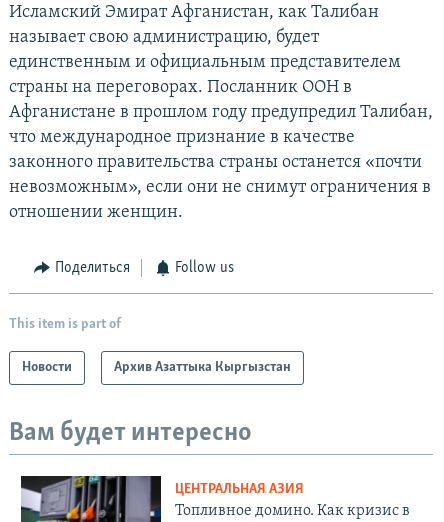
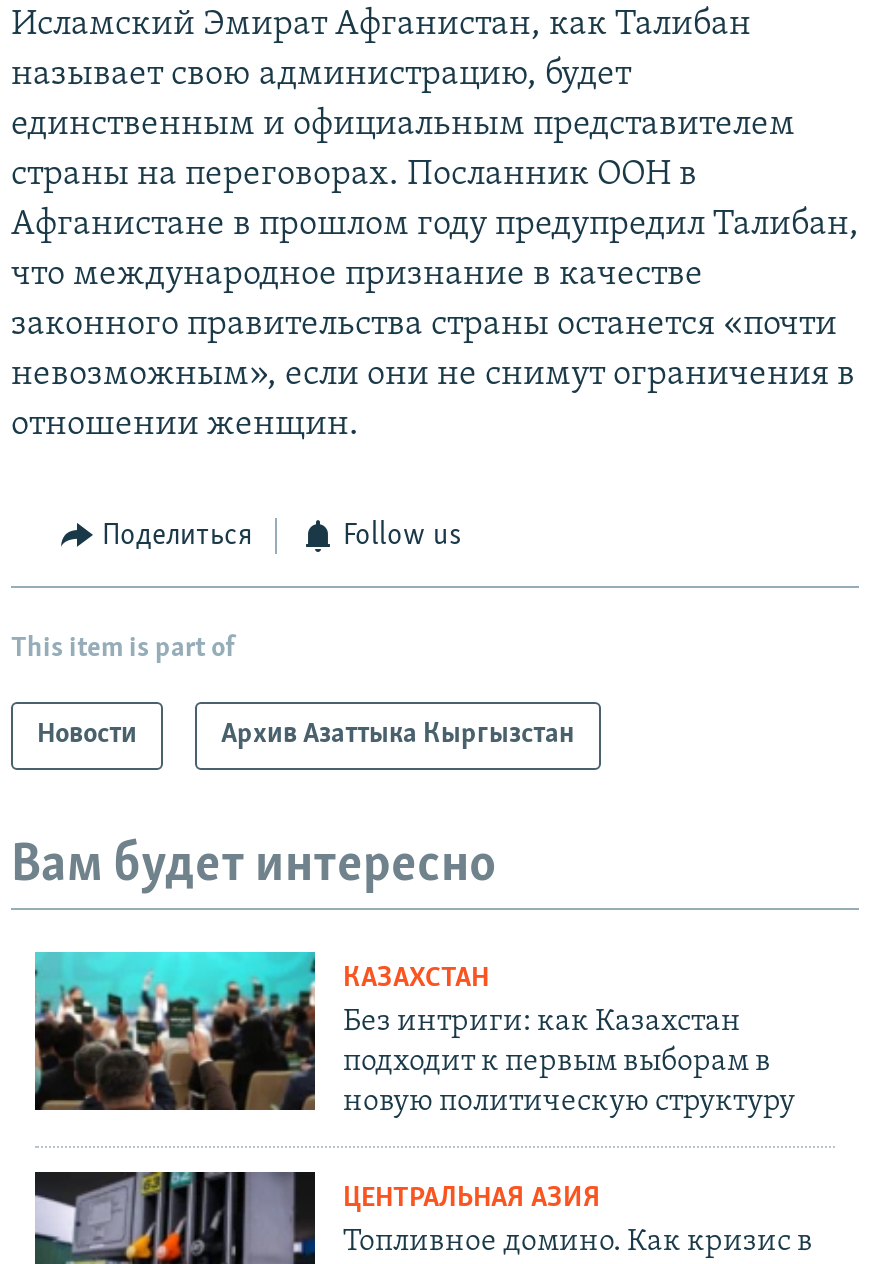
+ [image]
+ КАЗАХСТАН
+ Без интриги: как Казахстан
+ подходит к первым выборам в
+ новую политическую структуру
